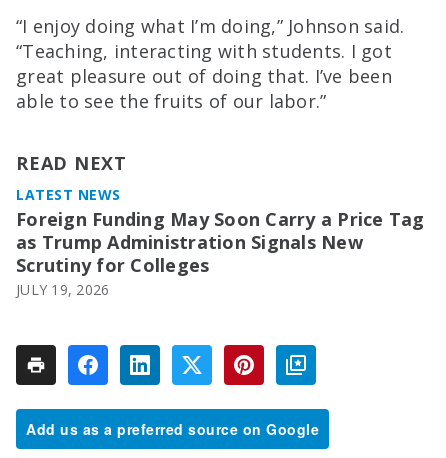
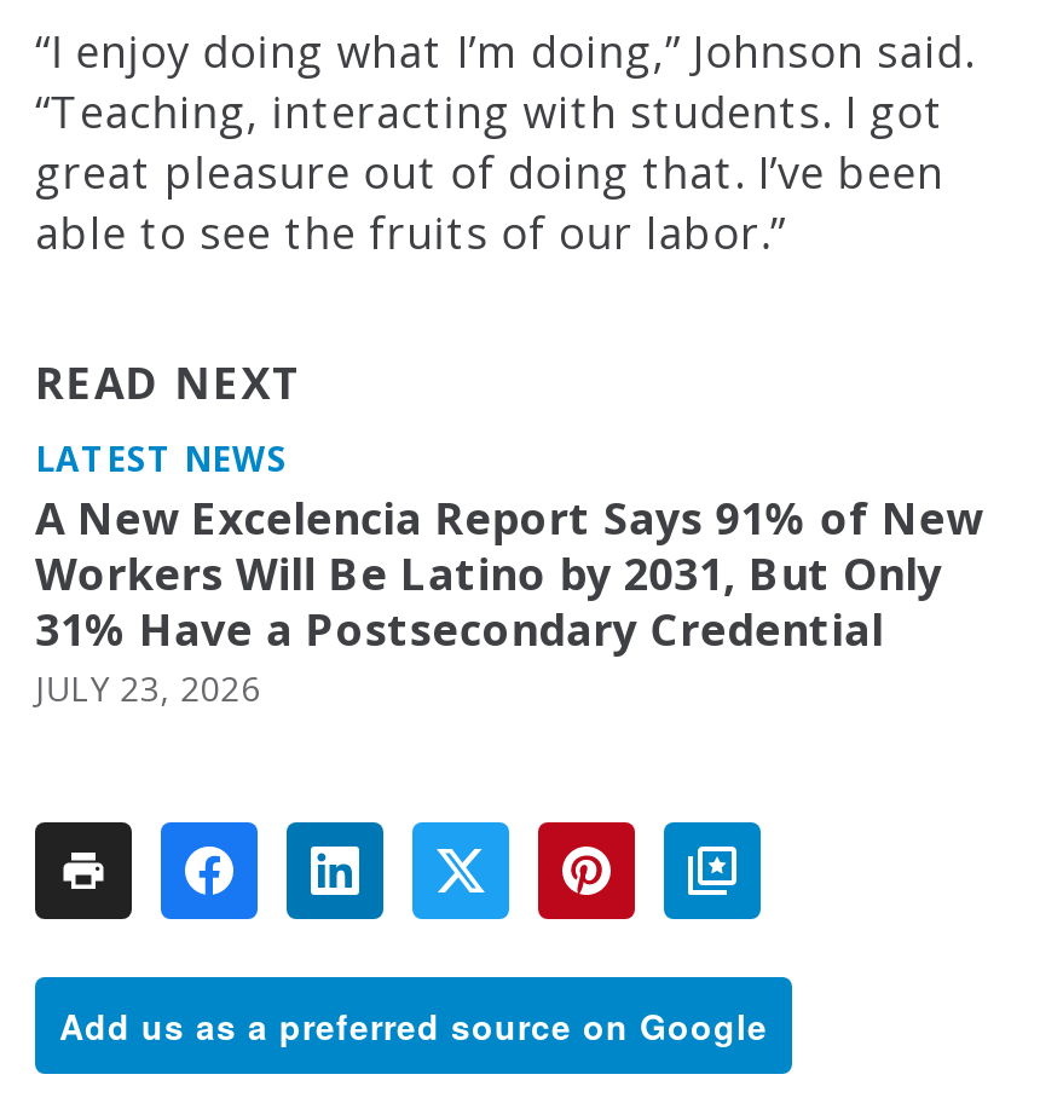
- Foreign Funding May Soon Carry a Price Tag
- as Trump Administration Signals New
- Scrutiny for Colleges
- JULY 19, 2026
+ A New Excelencia Report Says 91% of New
+ Workers Will Be Latino by 2031, But Only
+ 31% Have a Postsecondary Credential
+ JULY 23, 2026
